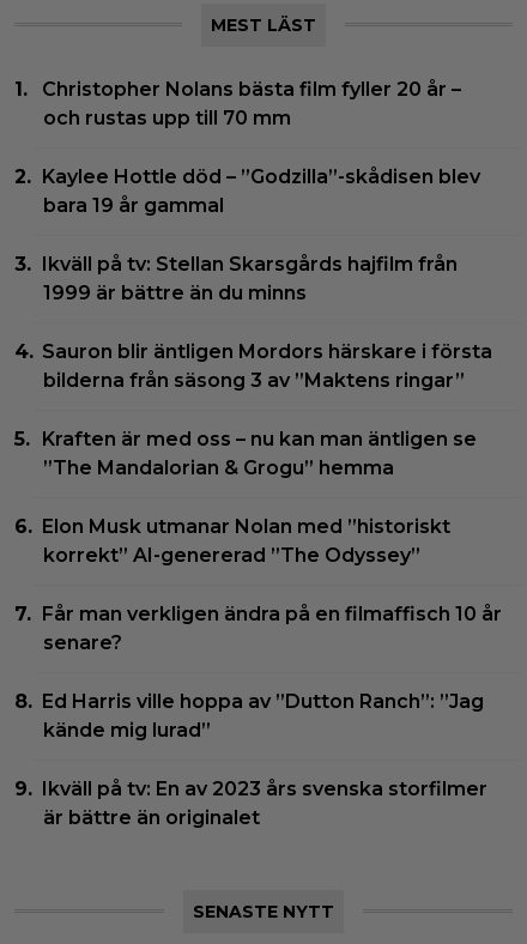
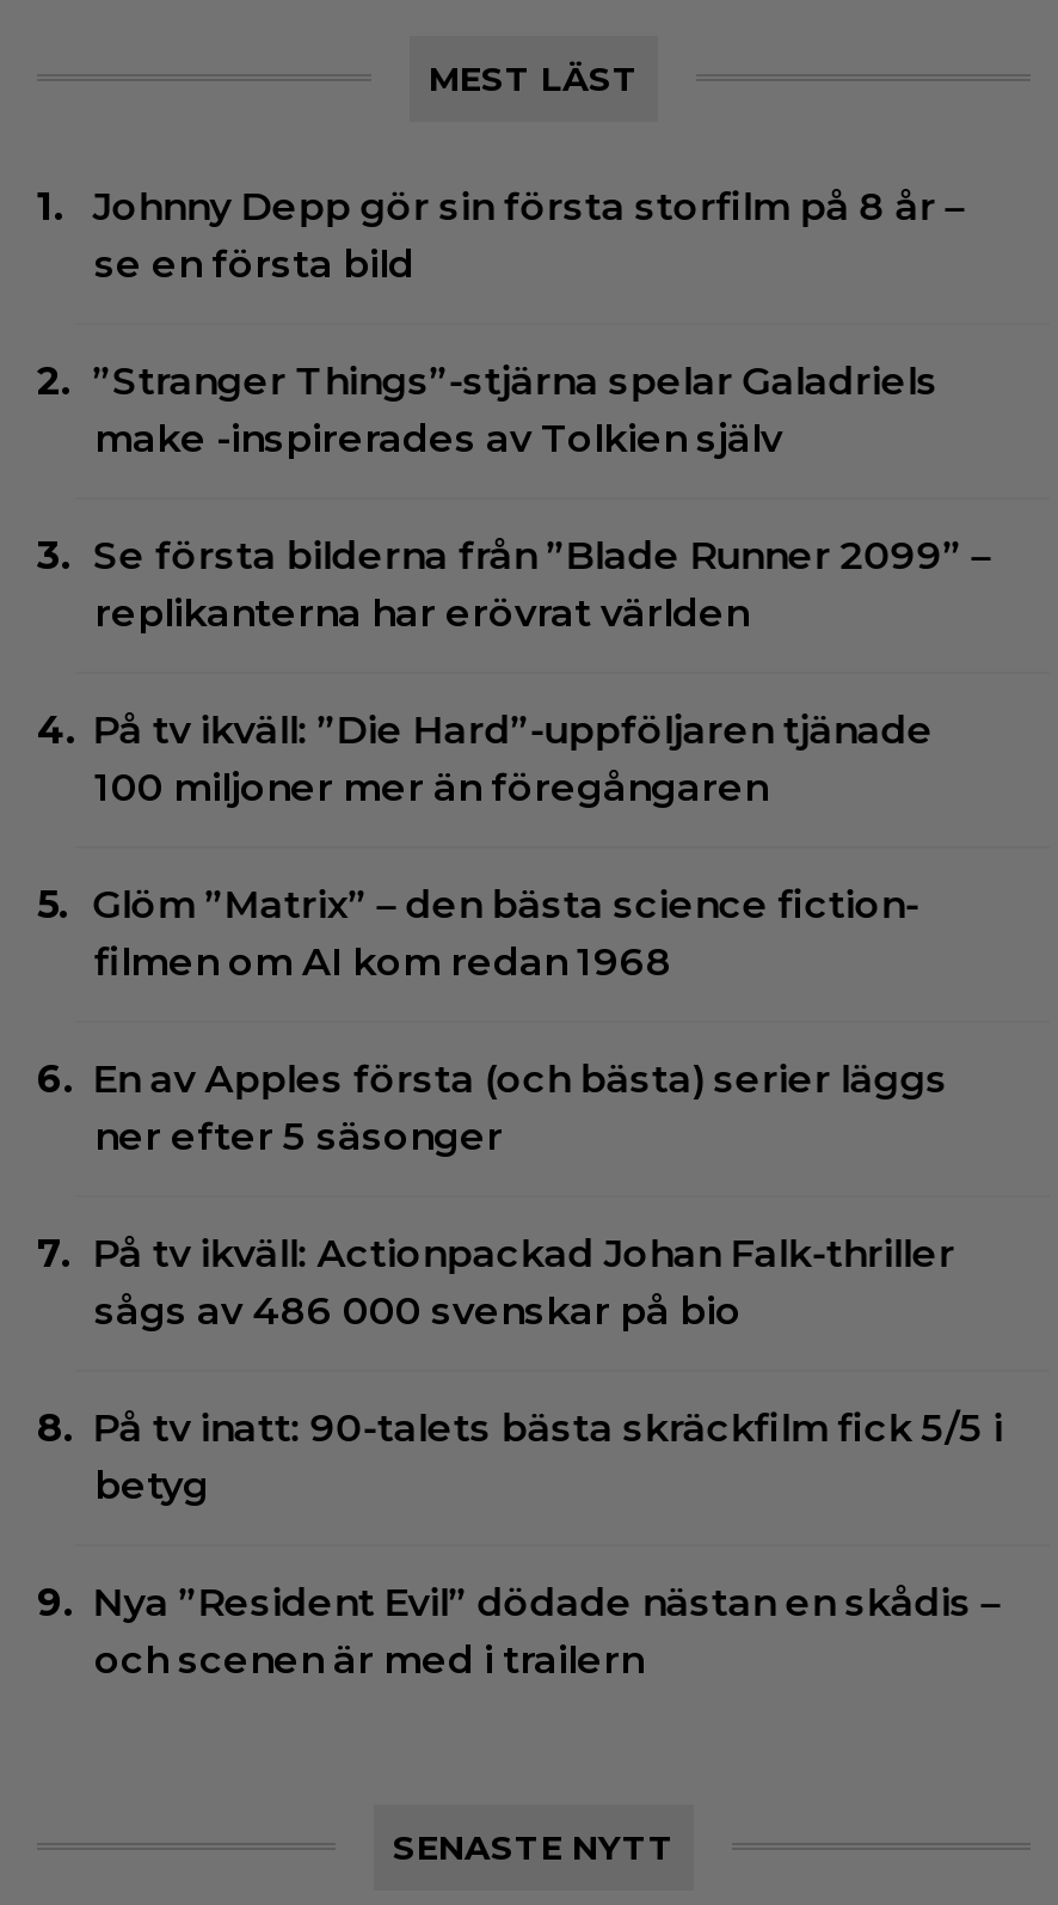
- Christopher Nolans bästa film fyller 20 år –
- och rustas upp till 70 mm
+ Johnny Depp gör sin första storfilm på 8 år –
+ se en första bild

- Kaylee Hottle död – ”Godzilla”-skådisen blev
- bara 19 år gammal
+ ”Stranger Things”-stjärna spelar Galadriels
+ make -inspirerades av Tolkien själv

- Ikväll på tv: Stellan Skarsgårds hajfilm från
- 1999 är bättre än du minns
+ Se första bilderna från ”Blade Runner 2099” –
+ replikanterna har erövrat världen

- Sauron blir äntligen Mordors härskare i första
- bilderna från säsong 3 av ”Maktens ringar”
+ På tv ikväll: ”Die Hard”-uppföljaren tjänade
+ 100 miljoner mer än föregångaren

- Kraften är med oss – nu kan man äntligen se
- ”The Mandalorian & Grogu” hemma
+ Glöm ”Matrix” – den bästa science fiction-
+ filmen om AI kom redan 1968

- Elon Musk utmanar Nolan med ”historiskt
- korrekt” AI-genererad ”The Odyssey”
+ En av Apples första (och bästa) serier läggs
+ ner efter 5 säsonger

- Får man verkligen ändra på en filmaffisch 10 år
- senare?
+ På tv ikväll: Actionpackad Johan Falk-thriller
+ sågs av 486 000 svenskar på bio

- Ed Harris ville hoppa av ”Dutton Ranch”: ”Jag
- kände mig lurad”
+ På tv inatt: 90-talets bästa skräckfilm fick 5/5 i
+ betyg

- Ikväll på tv: En av 2023 års svenska storfilmer
- är bättre än originalet
+ Nya ”Resident Evil” dödade nästan en skådis –
+ och scenen är med i trailern
